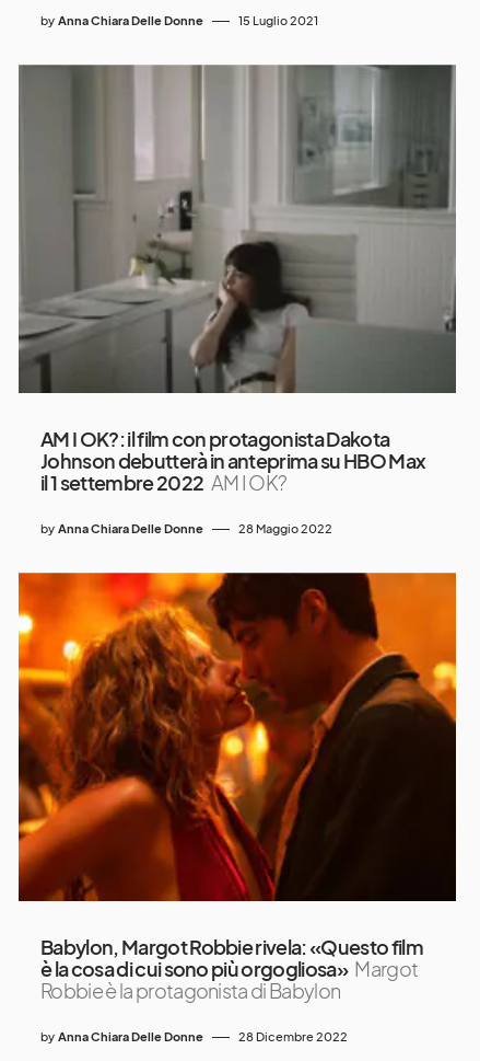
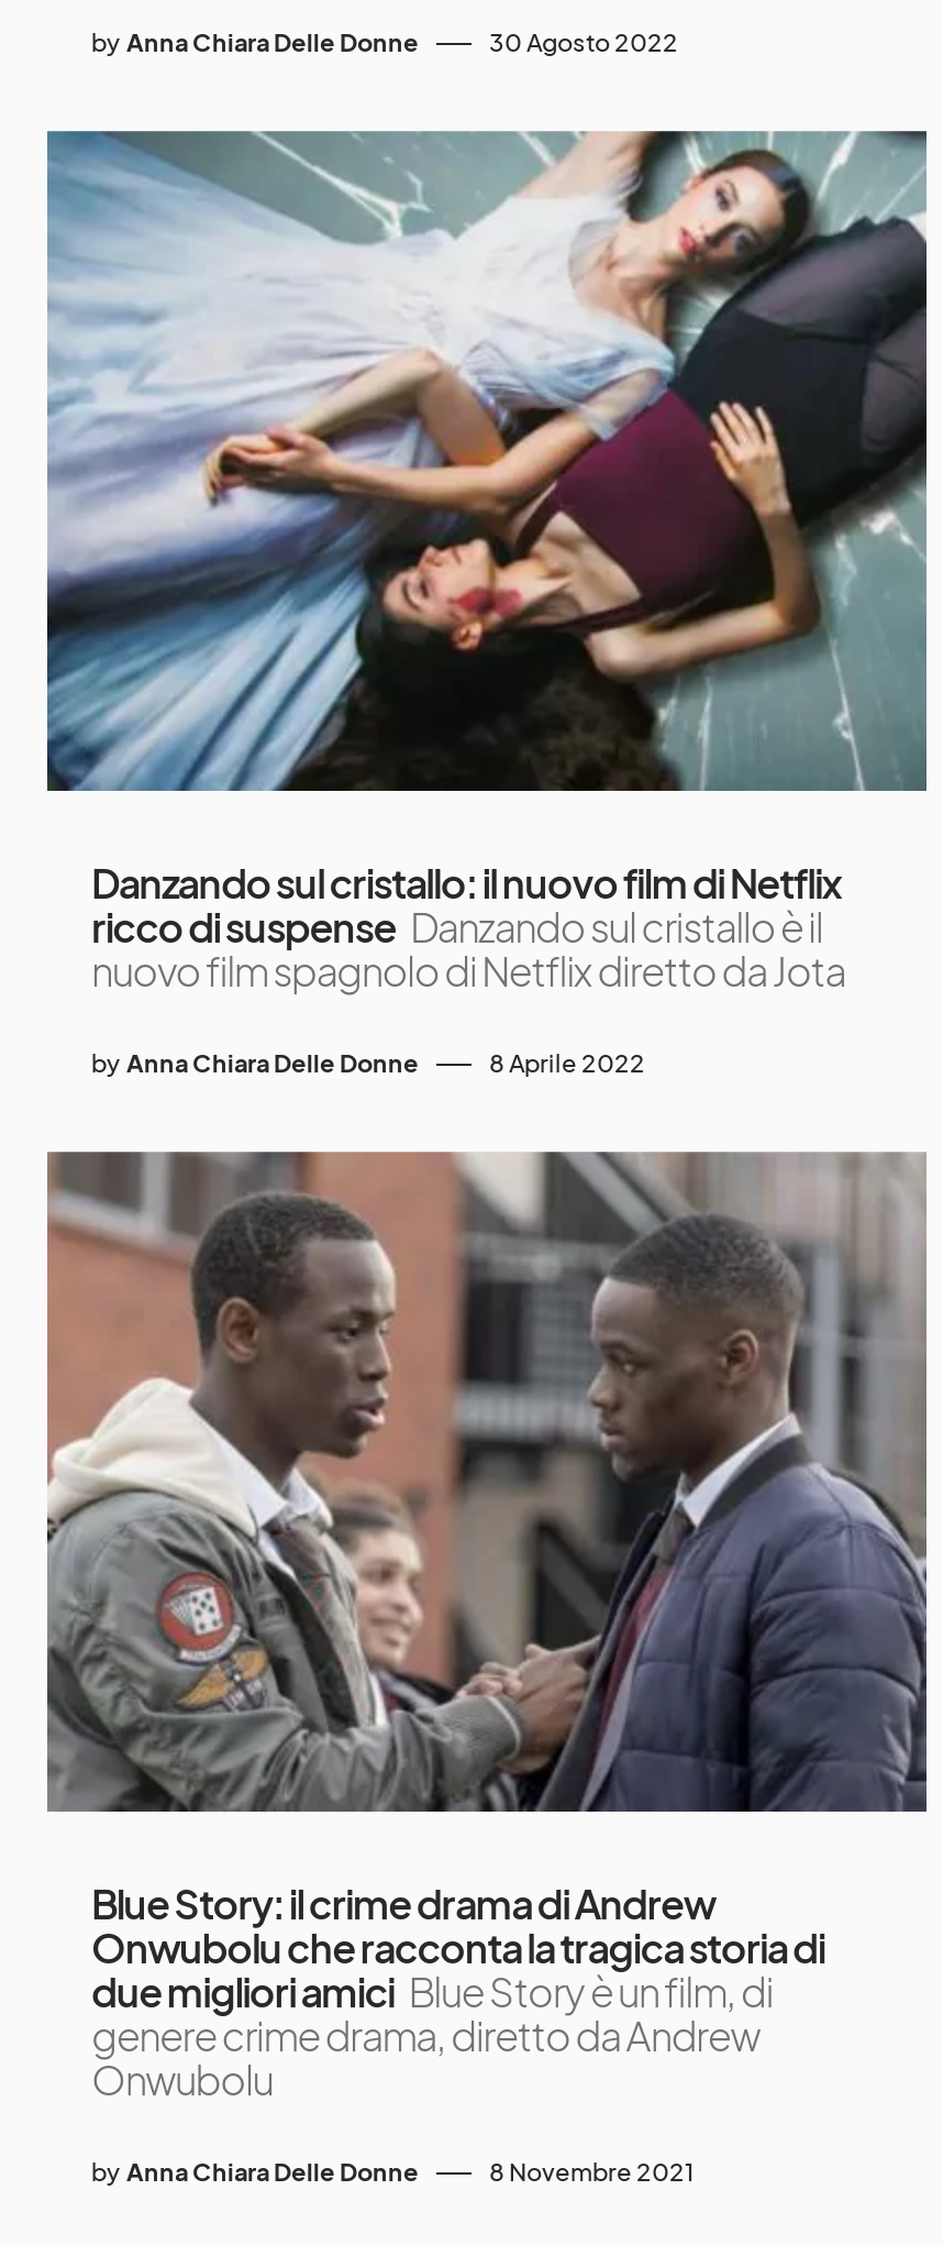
- 15 Luglio 2021
+ 30 Agosto 2022

- [image]
- AM I OK?: il film con protagonista Dakota
- Johnson debutterà in anteprima su HBO Max
- il 1 settembre 2022 AM I OK?
+ [image]
+ Danzando sul cristallo: il nuovo film di Netflix
+ ricco di suspense Danzando sul cristallo è il
+ nuovo film spagnolo di Netflix diretto da Jota

- 28 Maggio 2022
+ 8 Aprile 2022

- [image]
- Babylon, Margot Robbie rivela: «Questo film
- è la cosa di cui sono più orgogliosa» Margot
- Robbie è la protagonista di Babylon
+ [image]
+ Blue Story: il crime drama di Andrew
+ Onwubolu che racconta la tragica storia di
+ due migliori amici Blue Story è un film, di
+ genere crime drama, diretto da Andrew
+ Onwubolu

- 28 Dicembre 2022
+ 8 Novembre 2021
